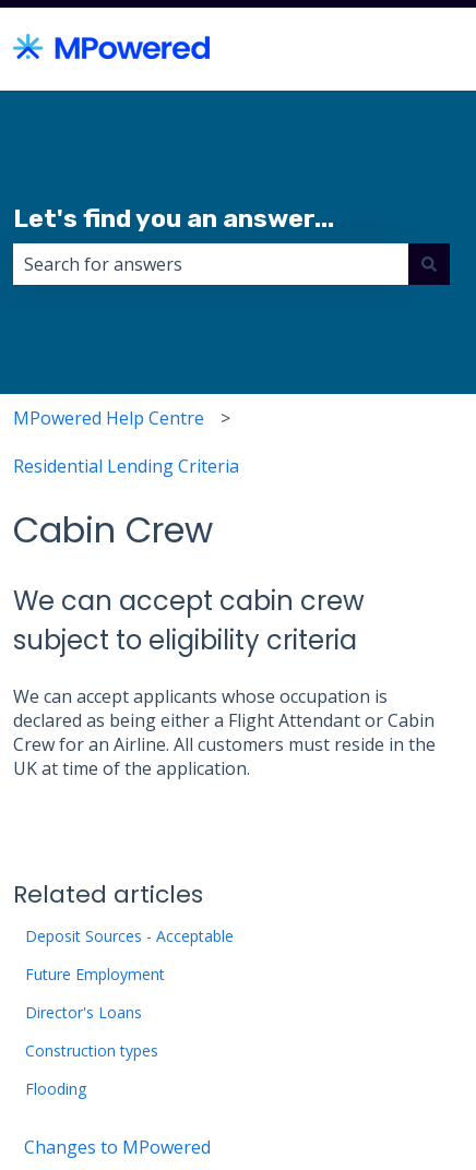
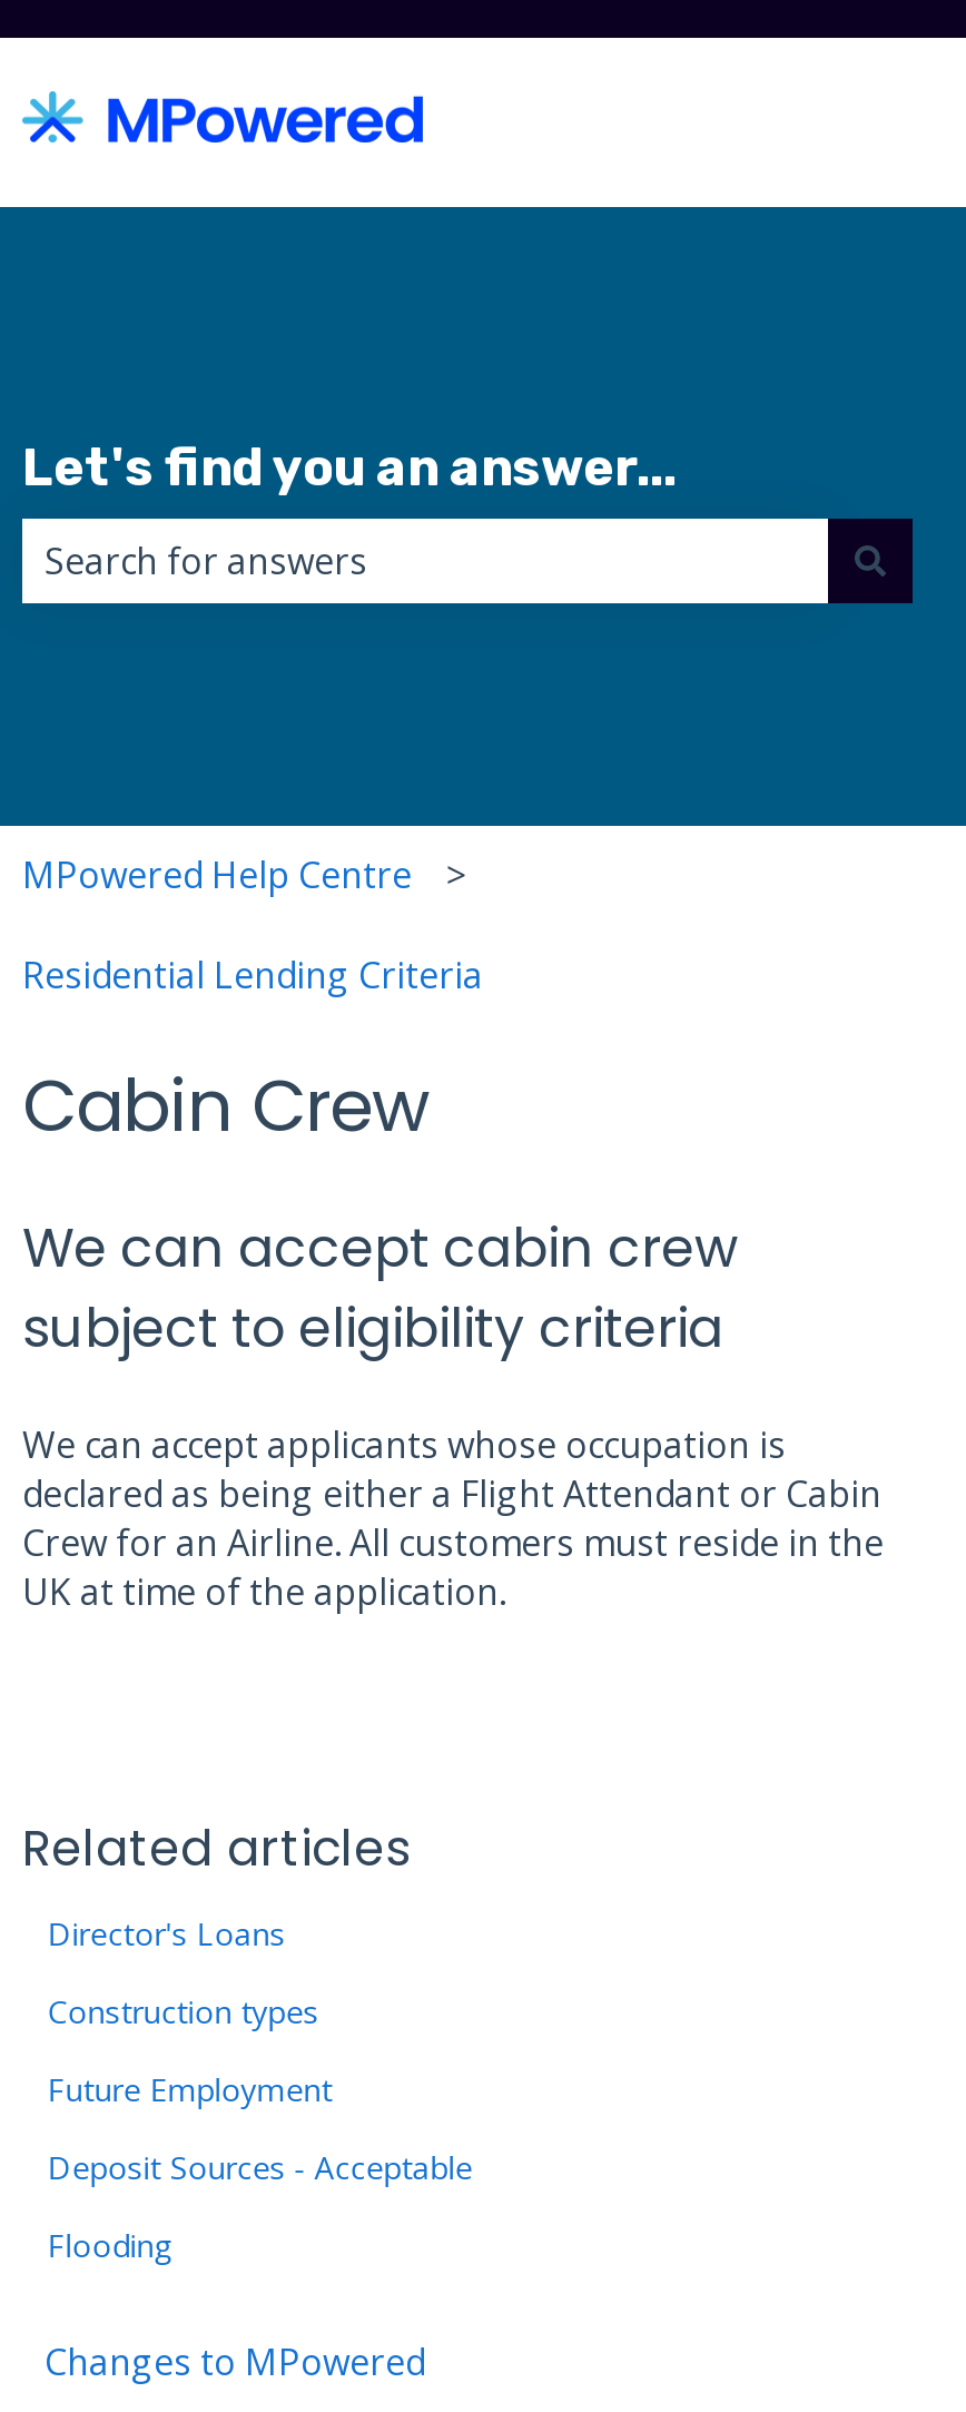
moved down: Deposit Sources - Acceptable | Future Employment

moved up: Director's Loans | Construction types
